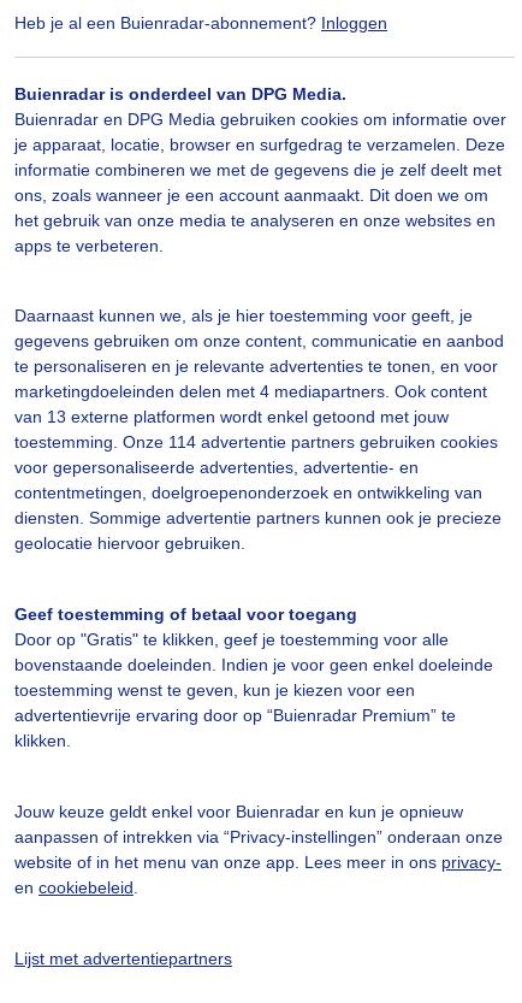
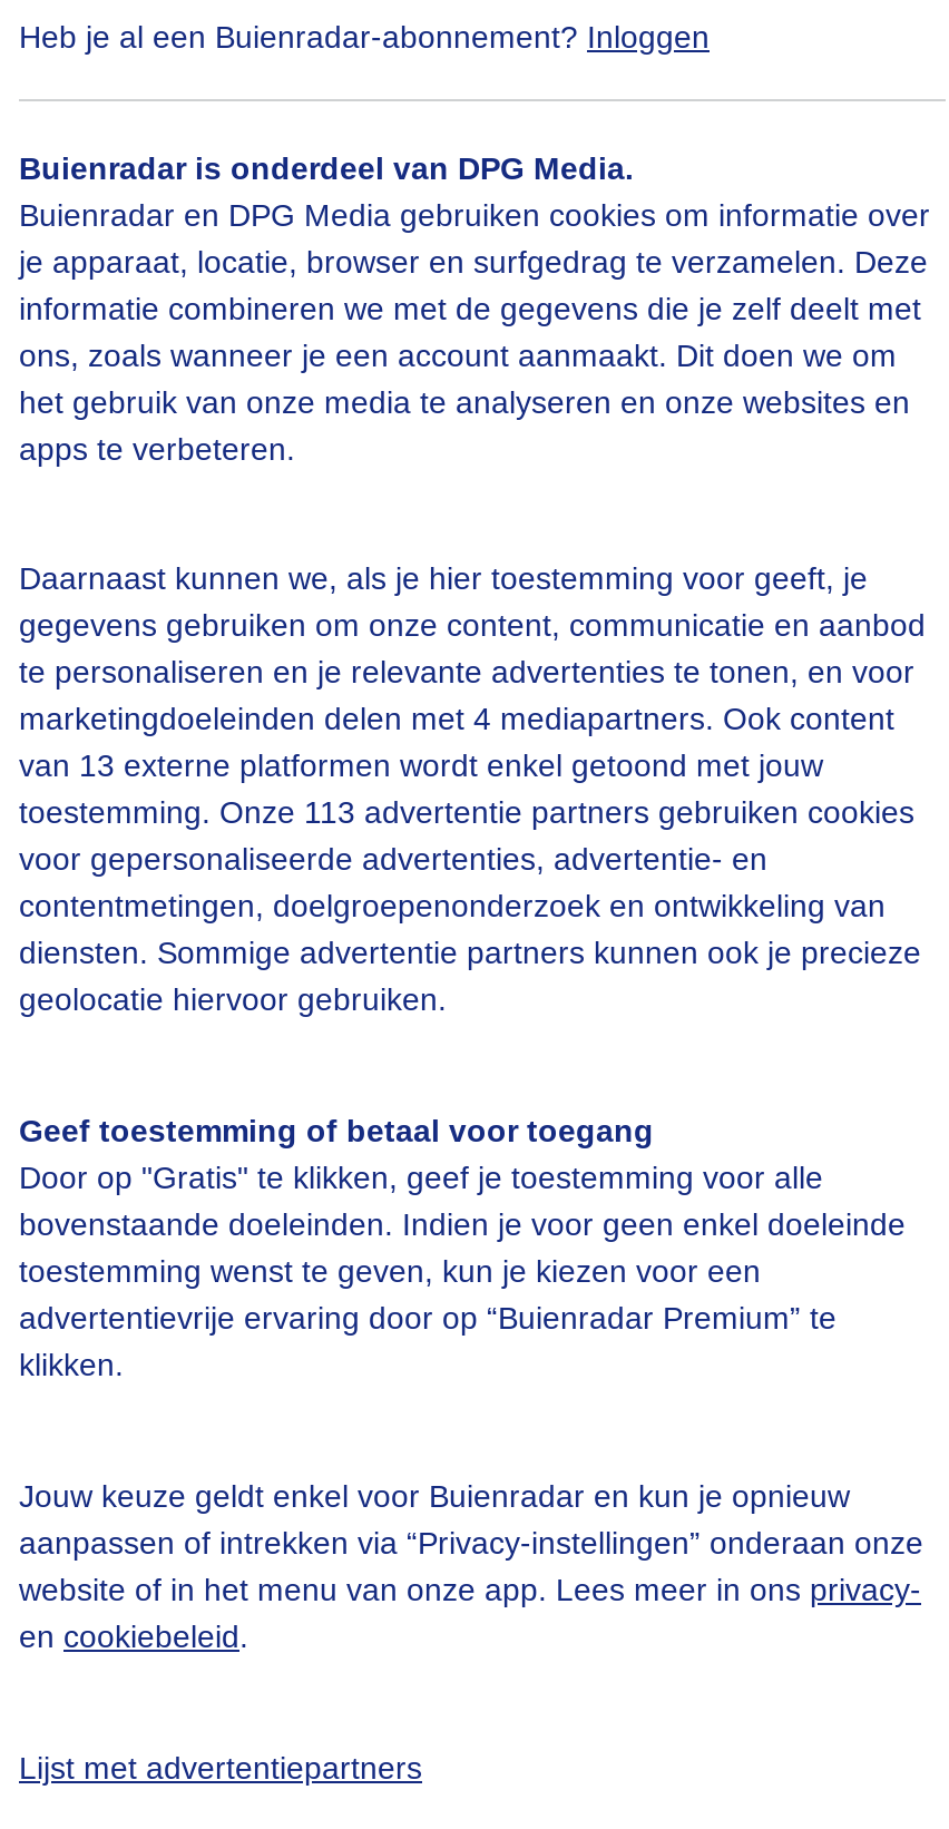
- toestemming. Onze 114 advertentie partners gebruiken cookies
+ toestemming. Onze 113 advertentie partners gebruiken cookies
